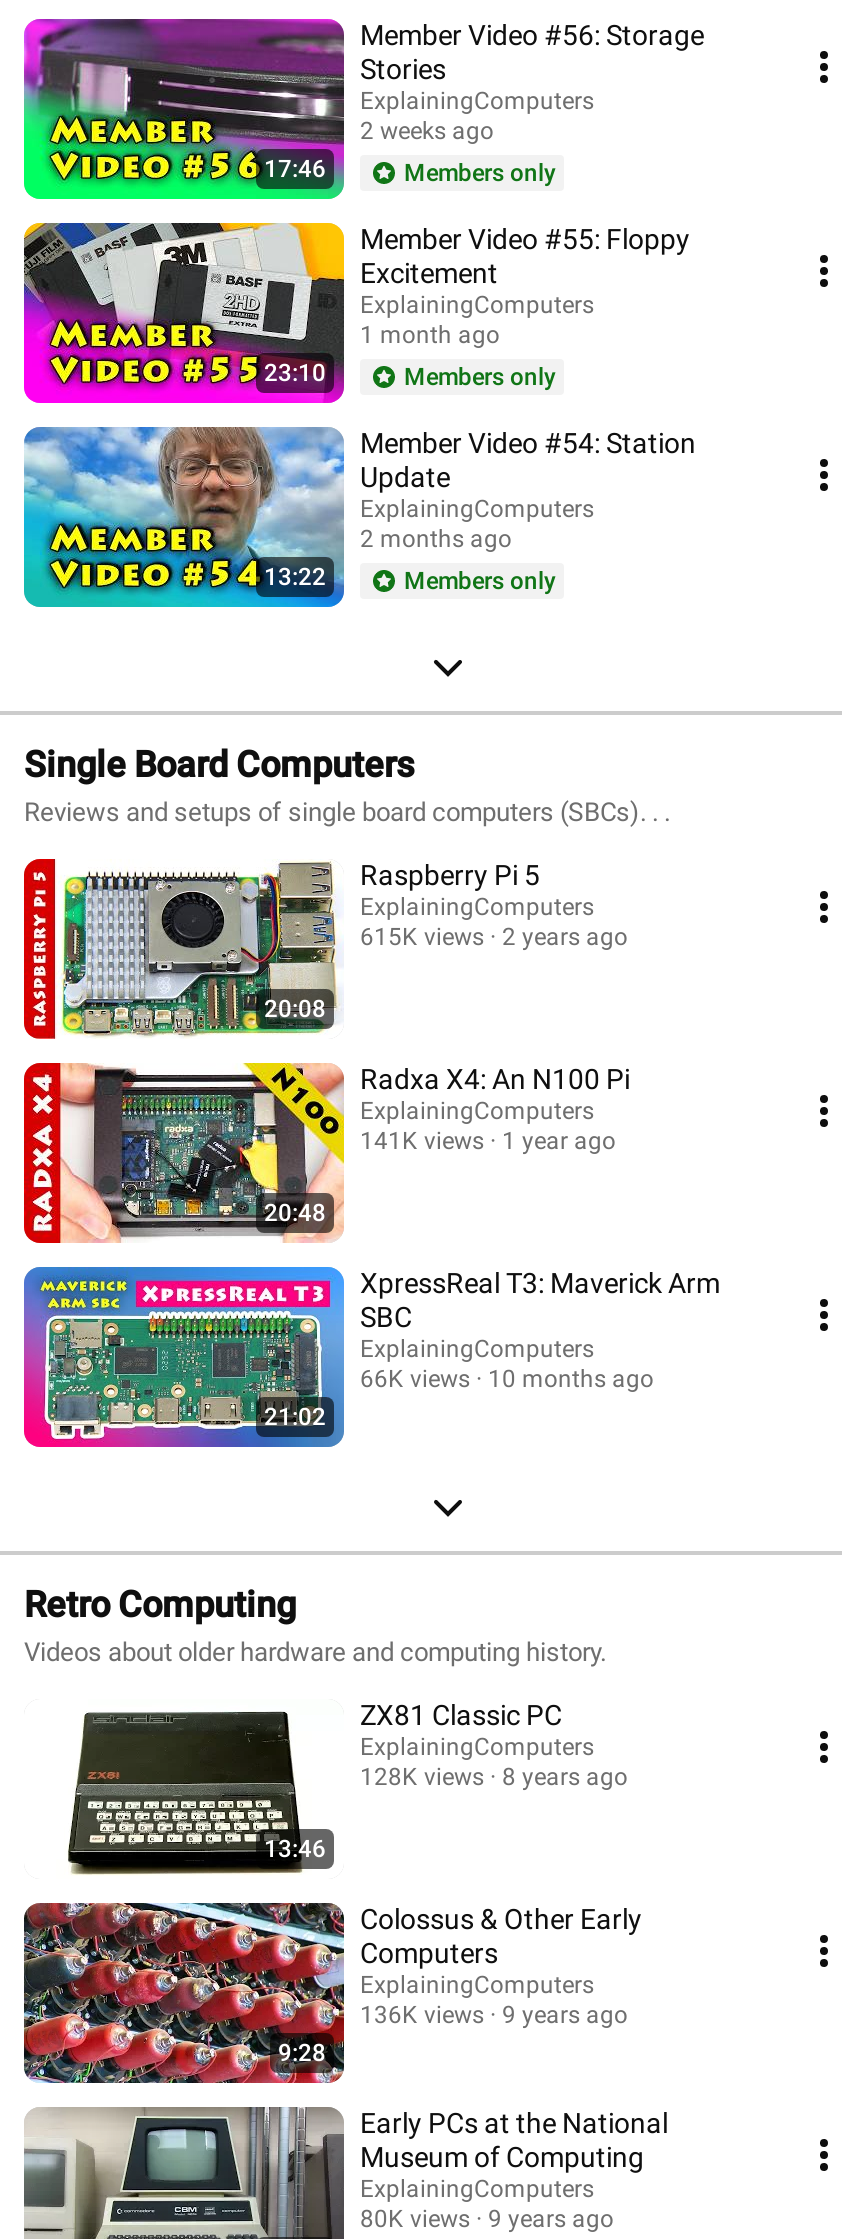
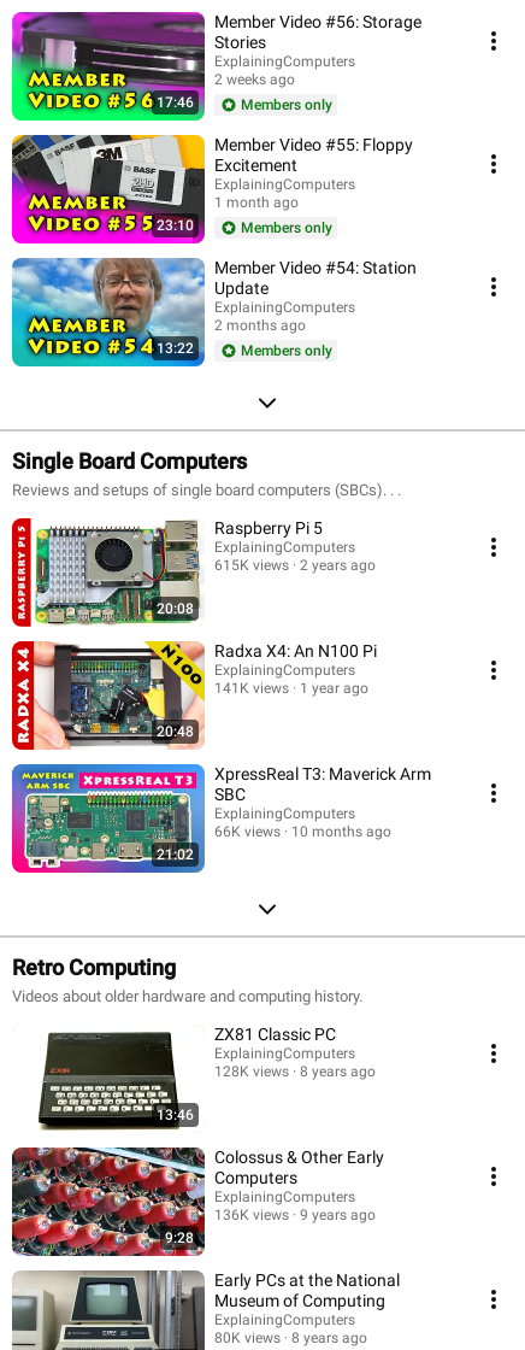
- 80K views 9 years ago
+ 80K views 8 years ago
